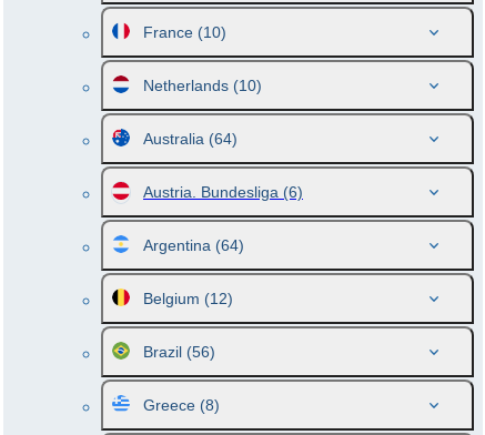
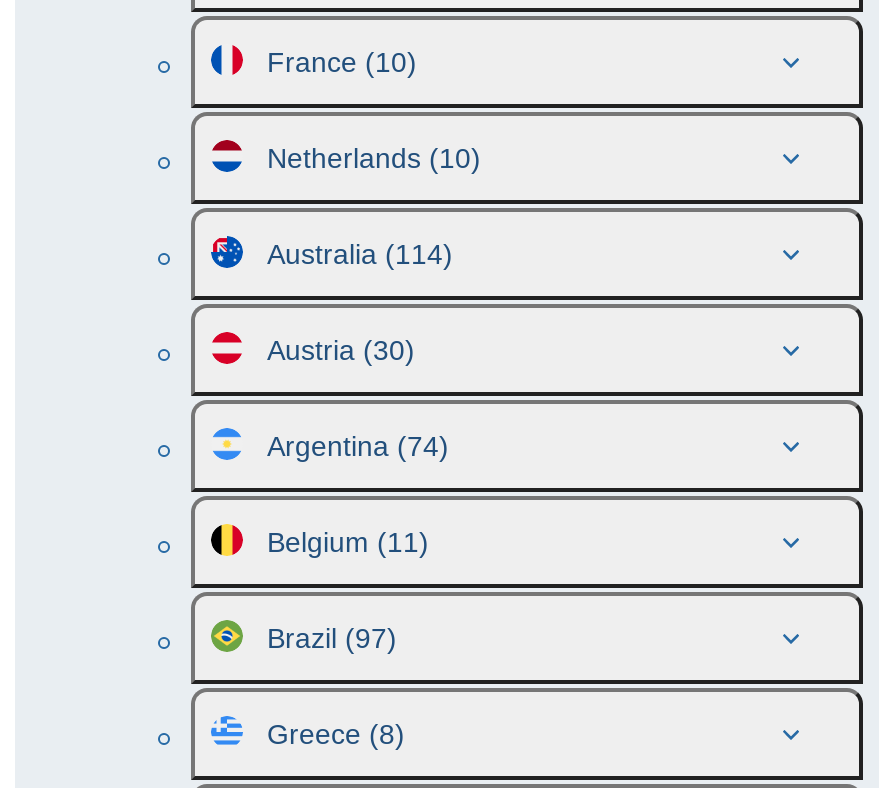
- Australia (64)
+ Australia (114)

- Austria. Bundesliga (6)
+ Austria (30)

- Argentina (64)
+ Argentina (74)

- Belgium (12)
+ Belgium (11)

- Brazil (56)
+ Brazil (97)
